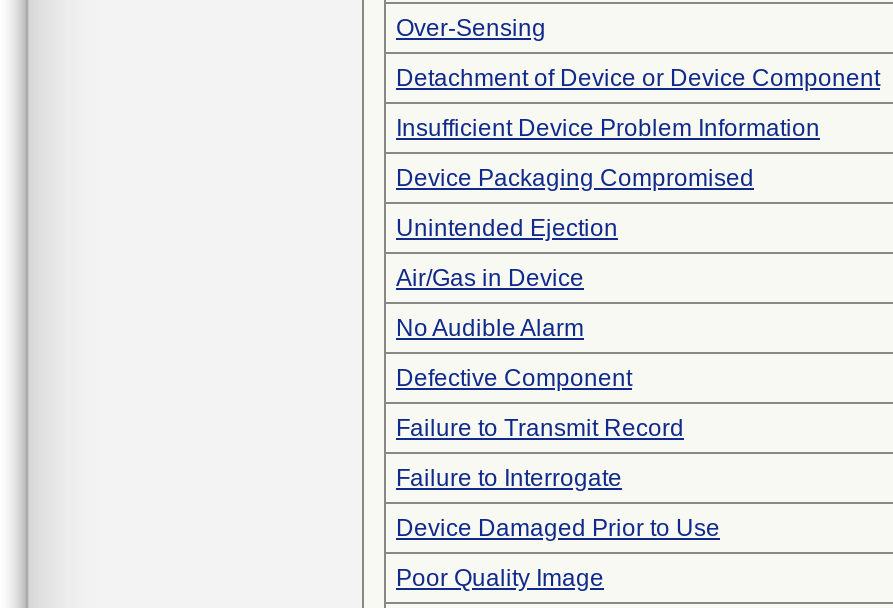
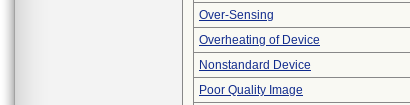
- Detachment of Device or Device Component
- Insufficient Device Problem Information
- Device Packaging Compromised
- Unintended Ejection
- Air/Gas in Device
- No Audible Alarm
- Defective Component
- Failure to Transmit Record
- Failure to Interrogate
- Device Damaged Prior to Use
+ Overheating of Device
+ Nonstandard Device
